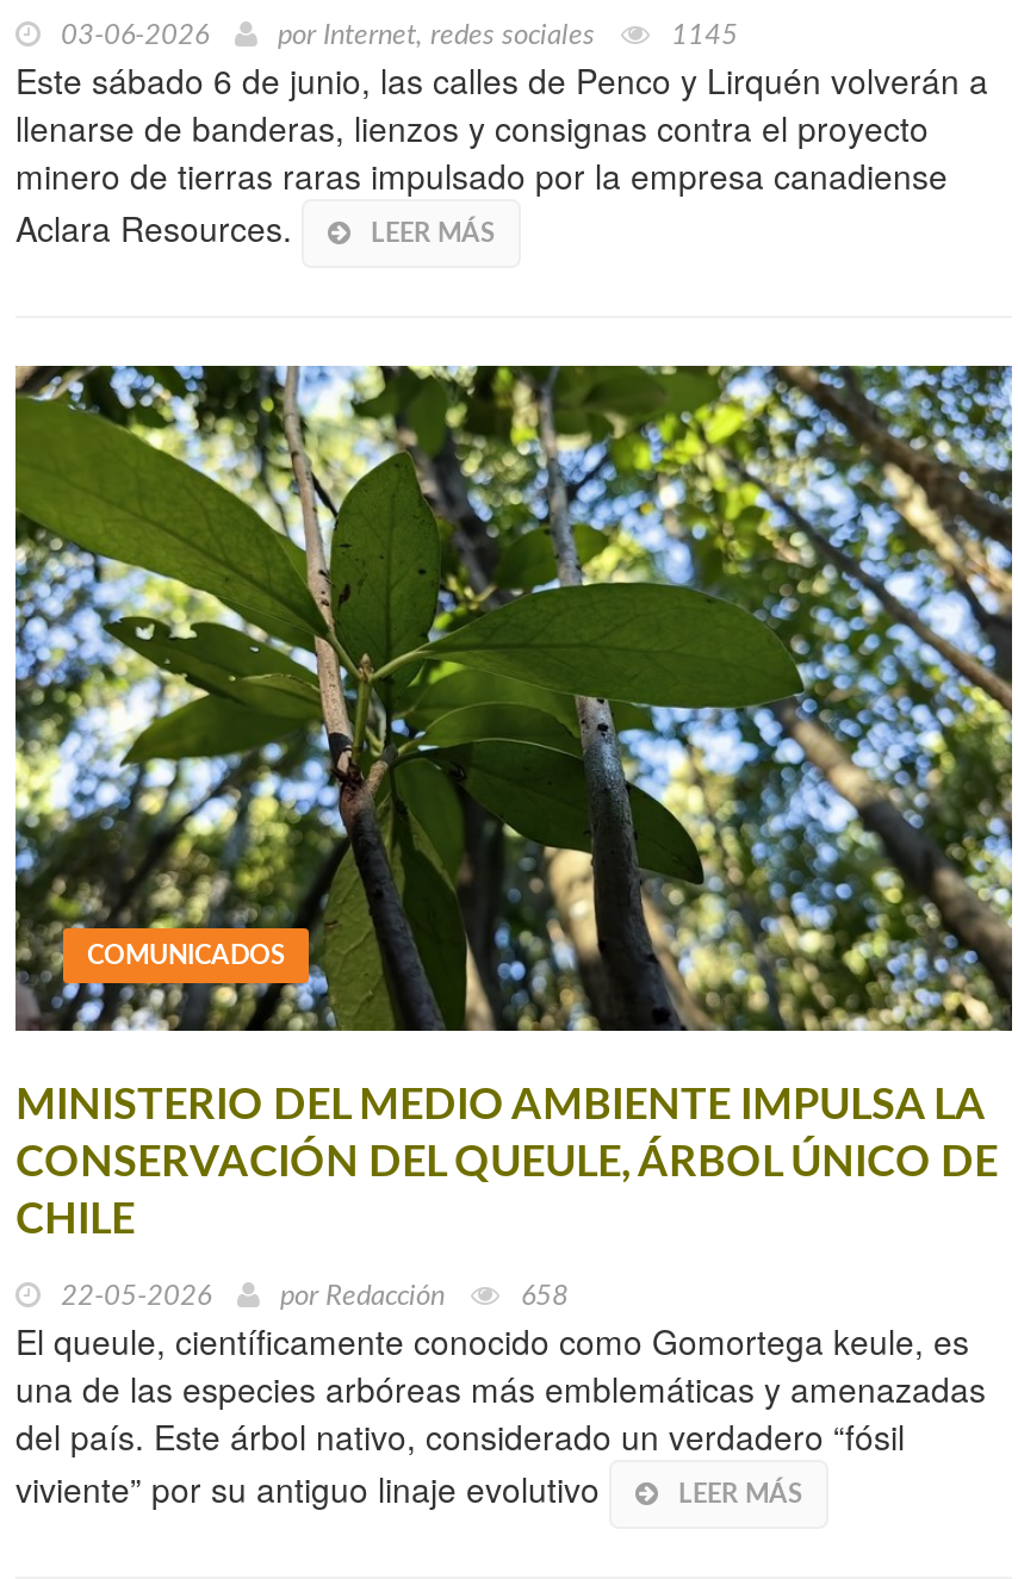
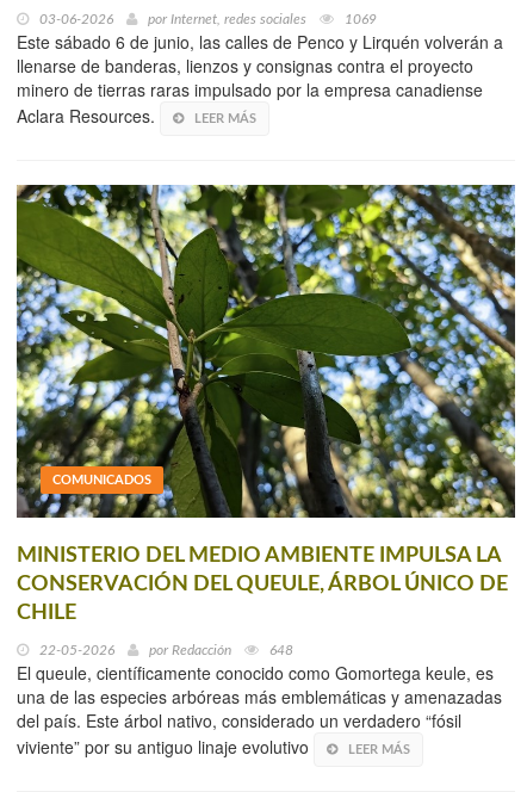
- 1145
+ 1069

- 658
+ 648
